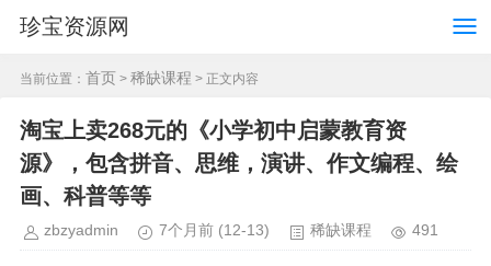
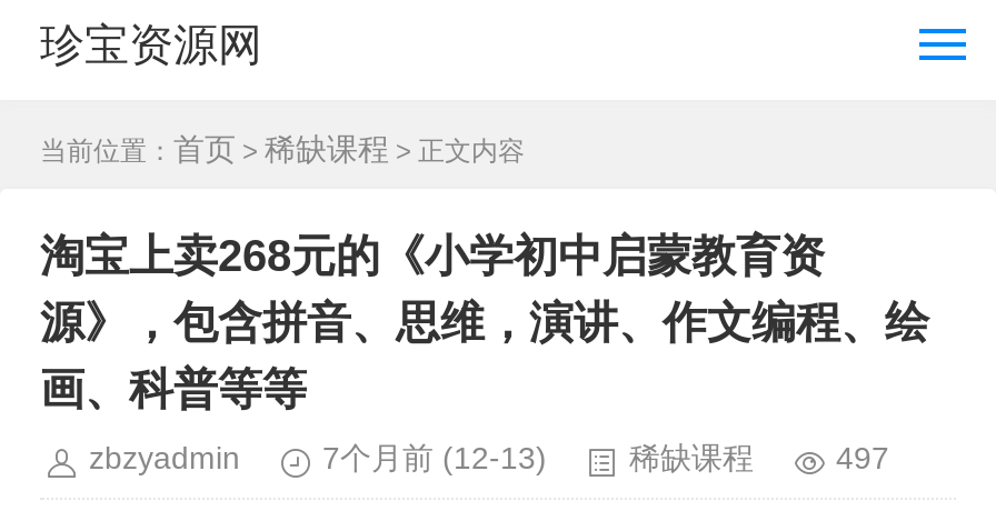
- 491
+ 497
